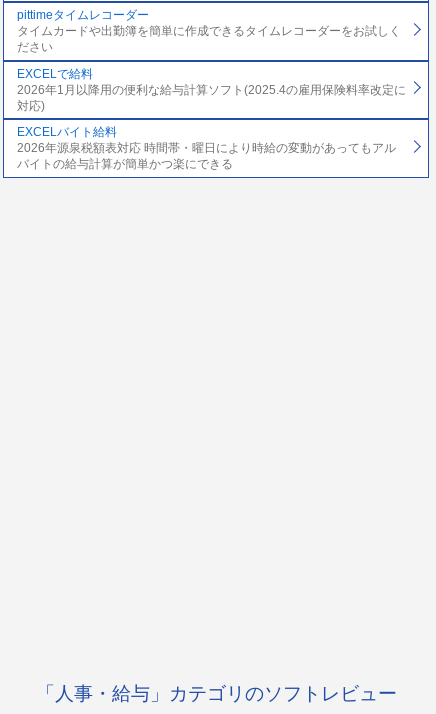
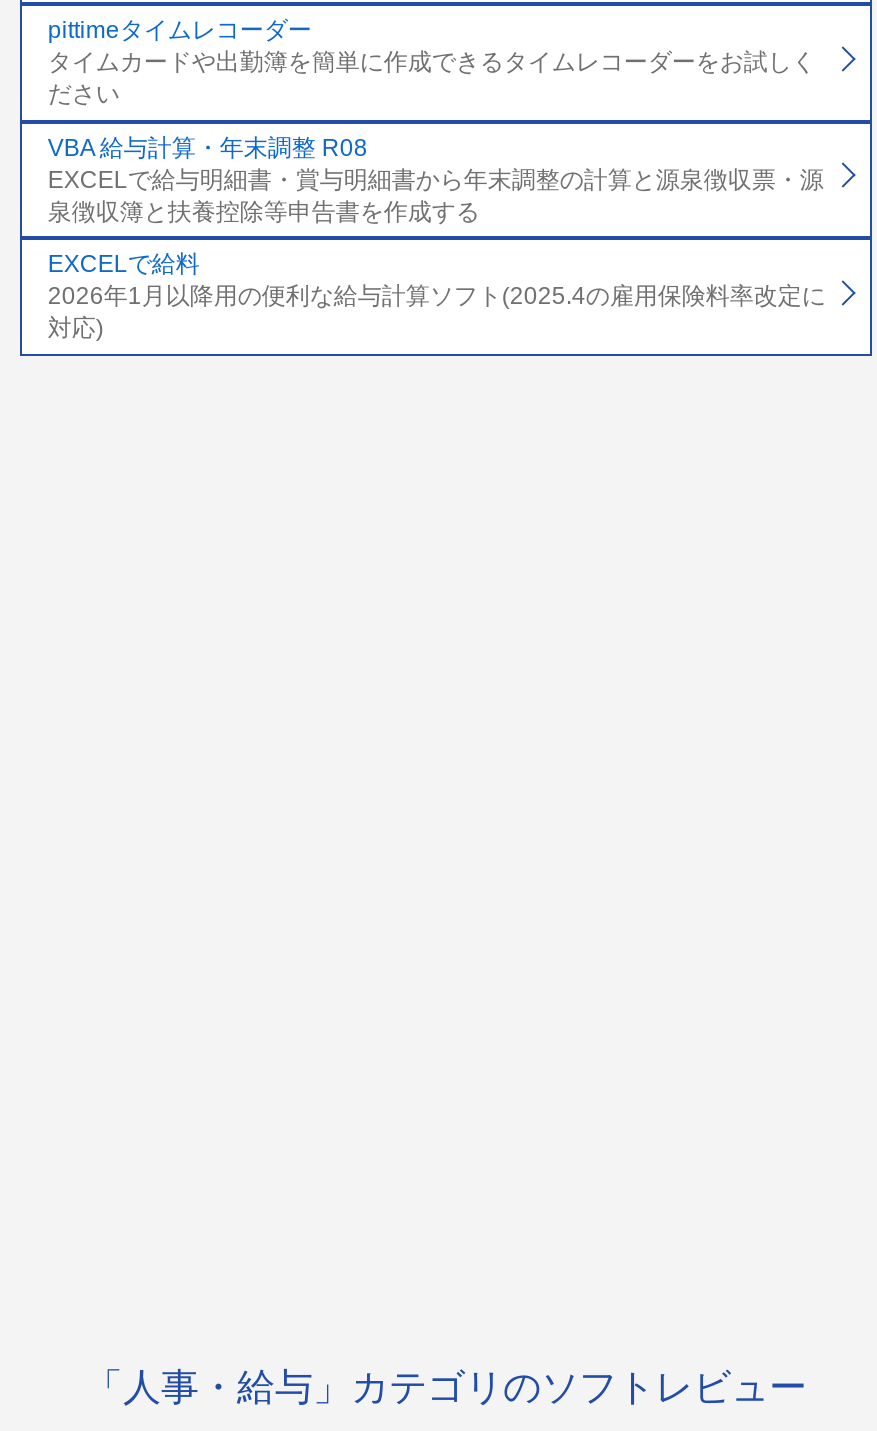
+ VBA 給与計算・年末調整 R08
+ EXCELで給与明細書・賞与明細書から年末調整の計算と源泉徴収票・源
+ 泉徴収簿と扶養控除等申告書を作成する

moved down: EXCELで給料 | 2026年1月以降用の便利な給与計算ソフト(2025.4の雇用保険料率改定に | 対応)

- EXCELバイト給料
- 2026年源泉税額表対応 時間帯・曜日により時給の変動があってもアル
- バイトの給与計算が簡単かつ楽にできる
